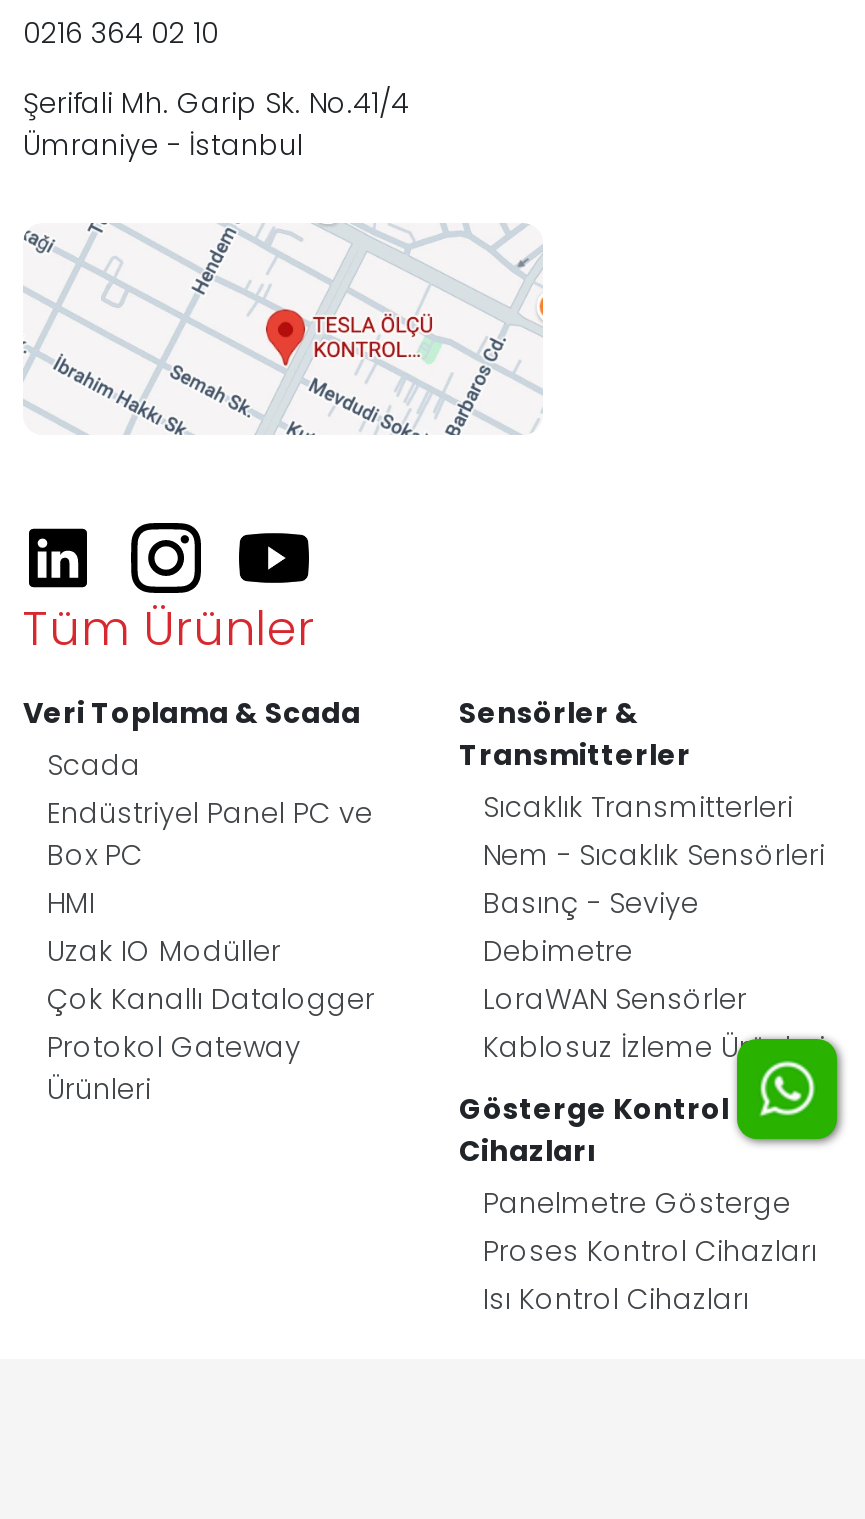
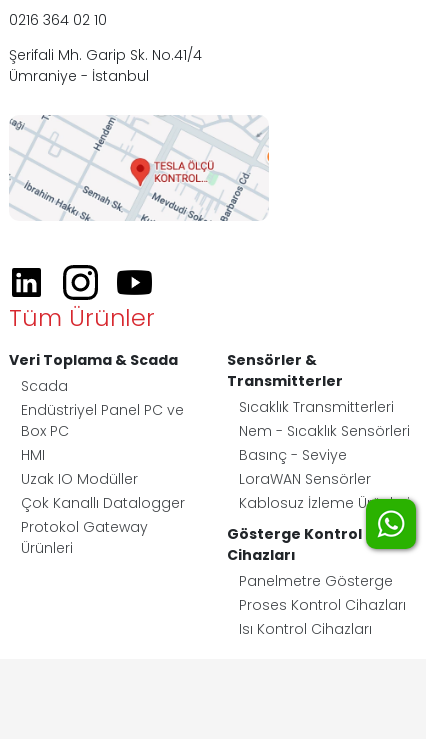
- Debimetre
